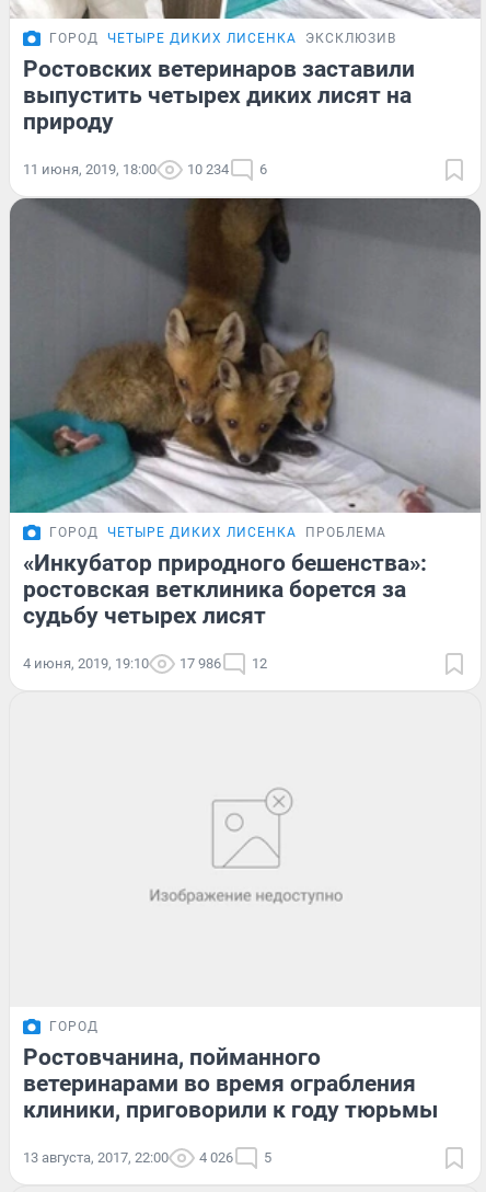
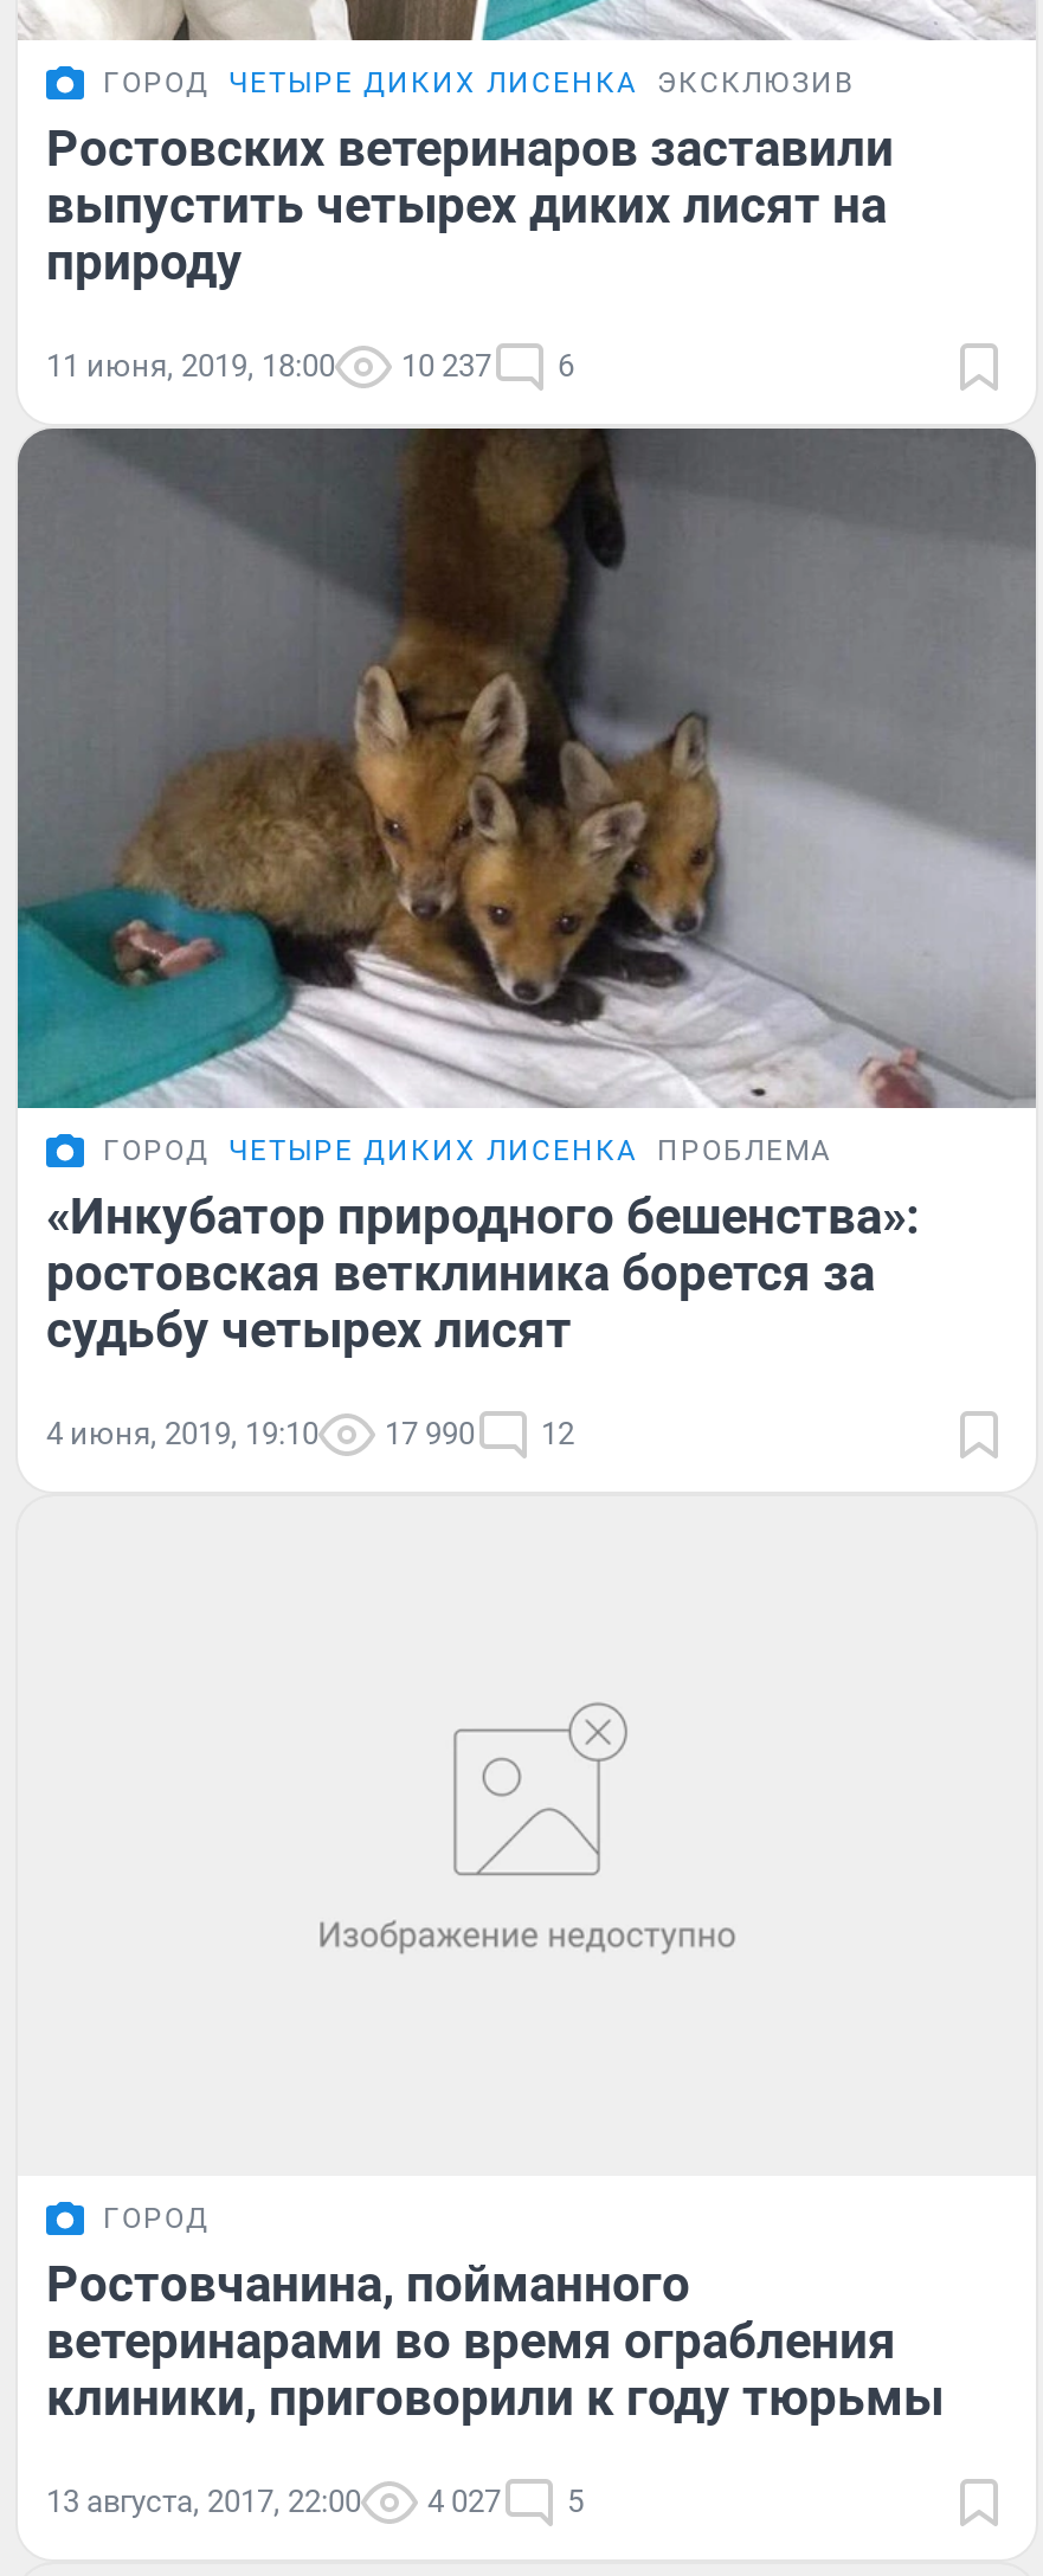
- 11 июня, 2019, 18:00 10 234 6
+ 11 июня, 2019, 18:00 10 237 6

- 4 июня, 2019, 19:10 17 986 12
+ 4 июня, 2019, 19:10 17 990 12

- 13 августа, 2017, 22:00 4 026 5
+ 13 августа, 2017, 22:00 4 027 5
